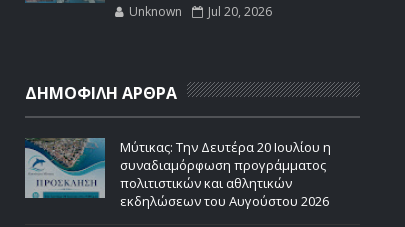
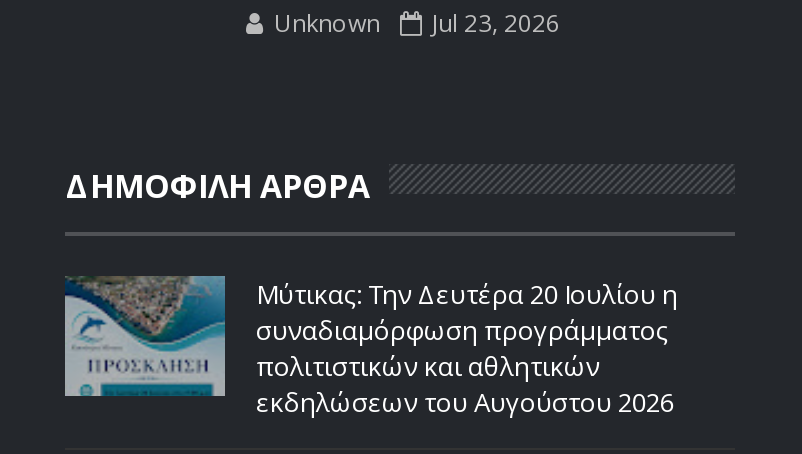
- Unknown Jul 20, 2026
+ Unknown Jul 23, 2026
